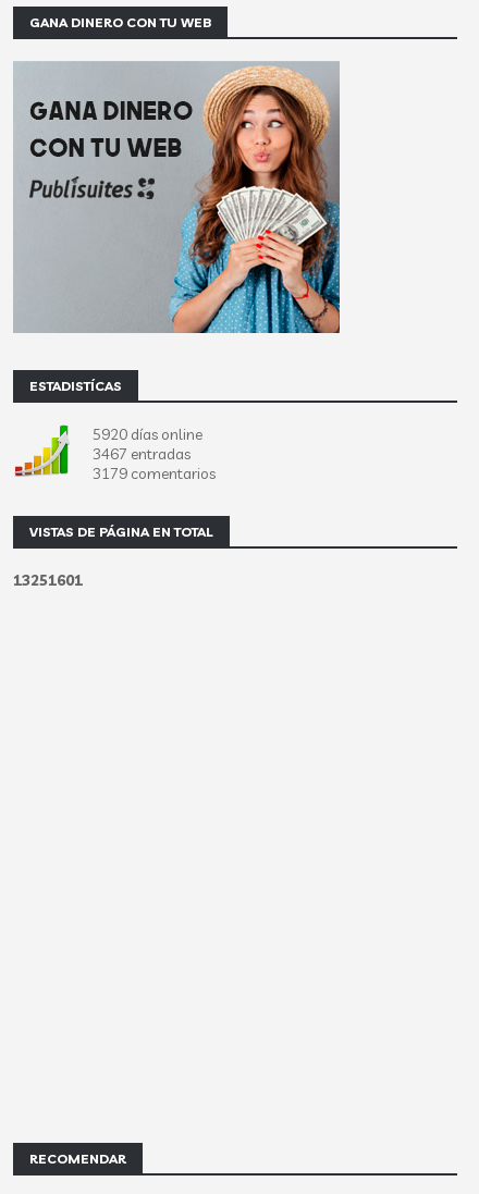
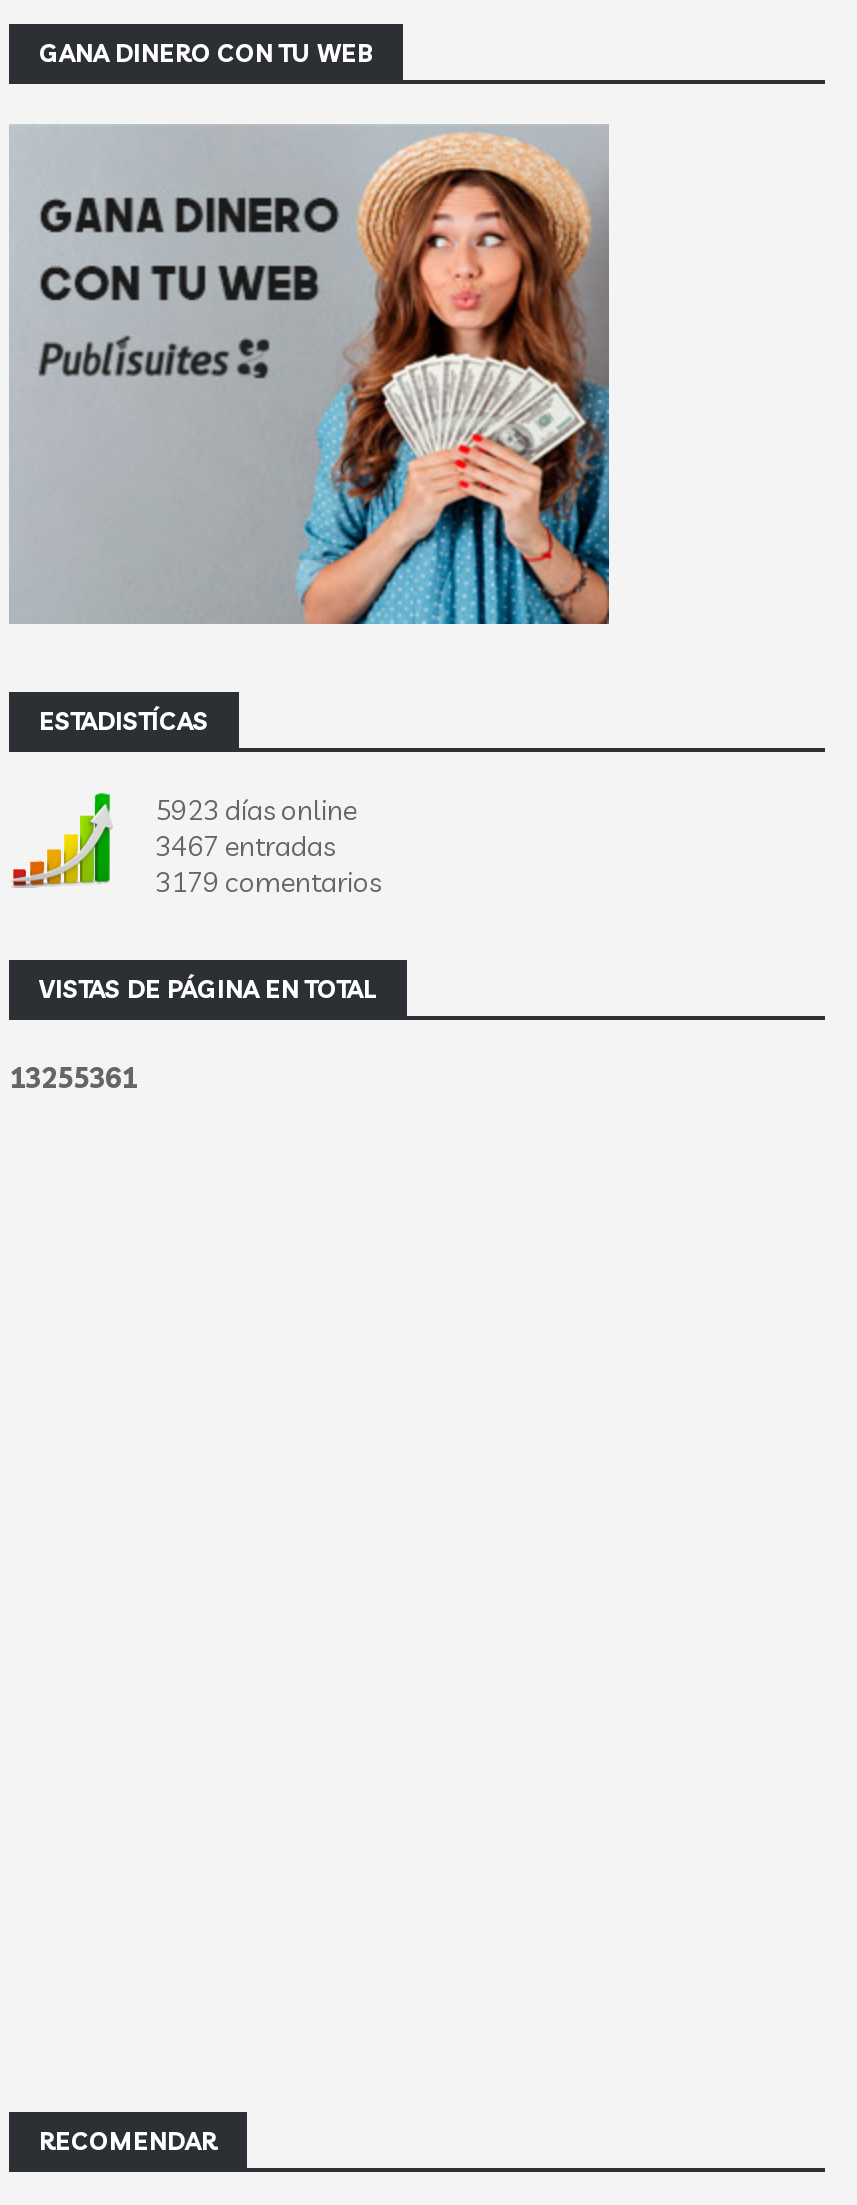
- 5920 días online
+ 5923 días online

- 13251601
+ 13255361
